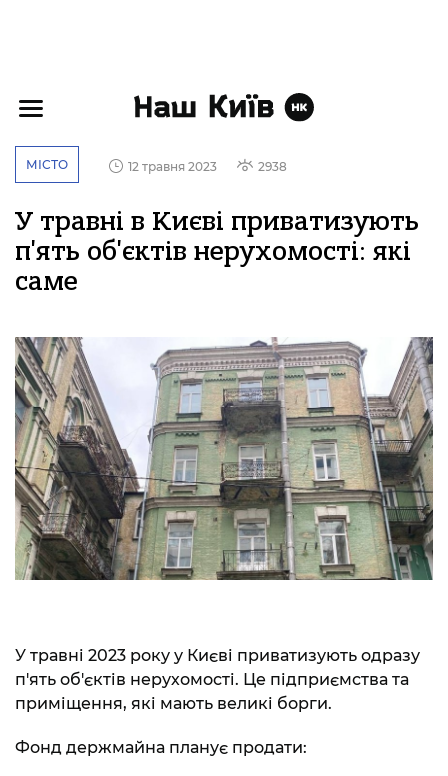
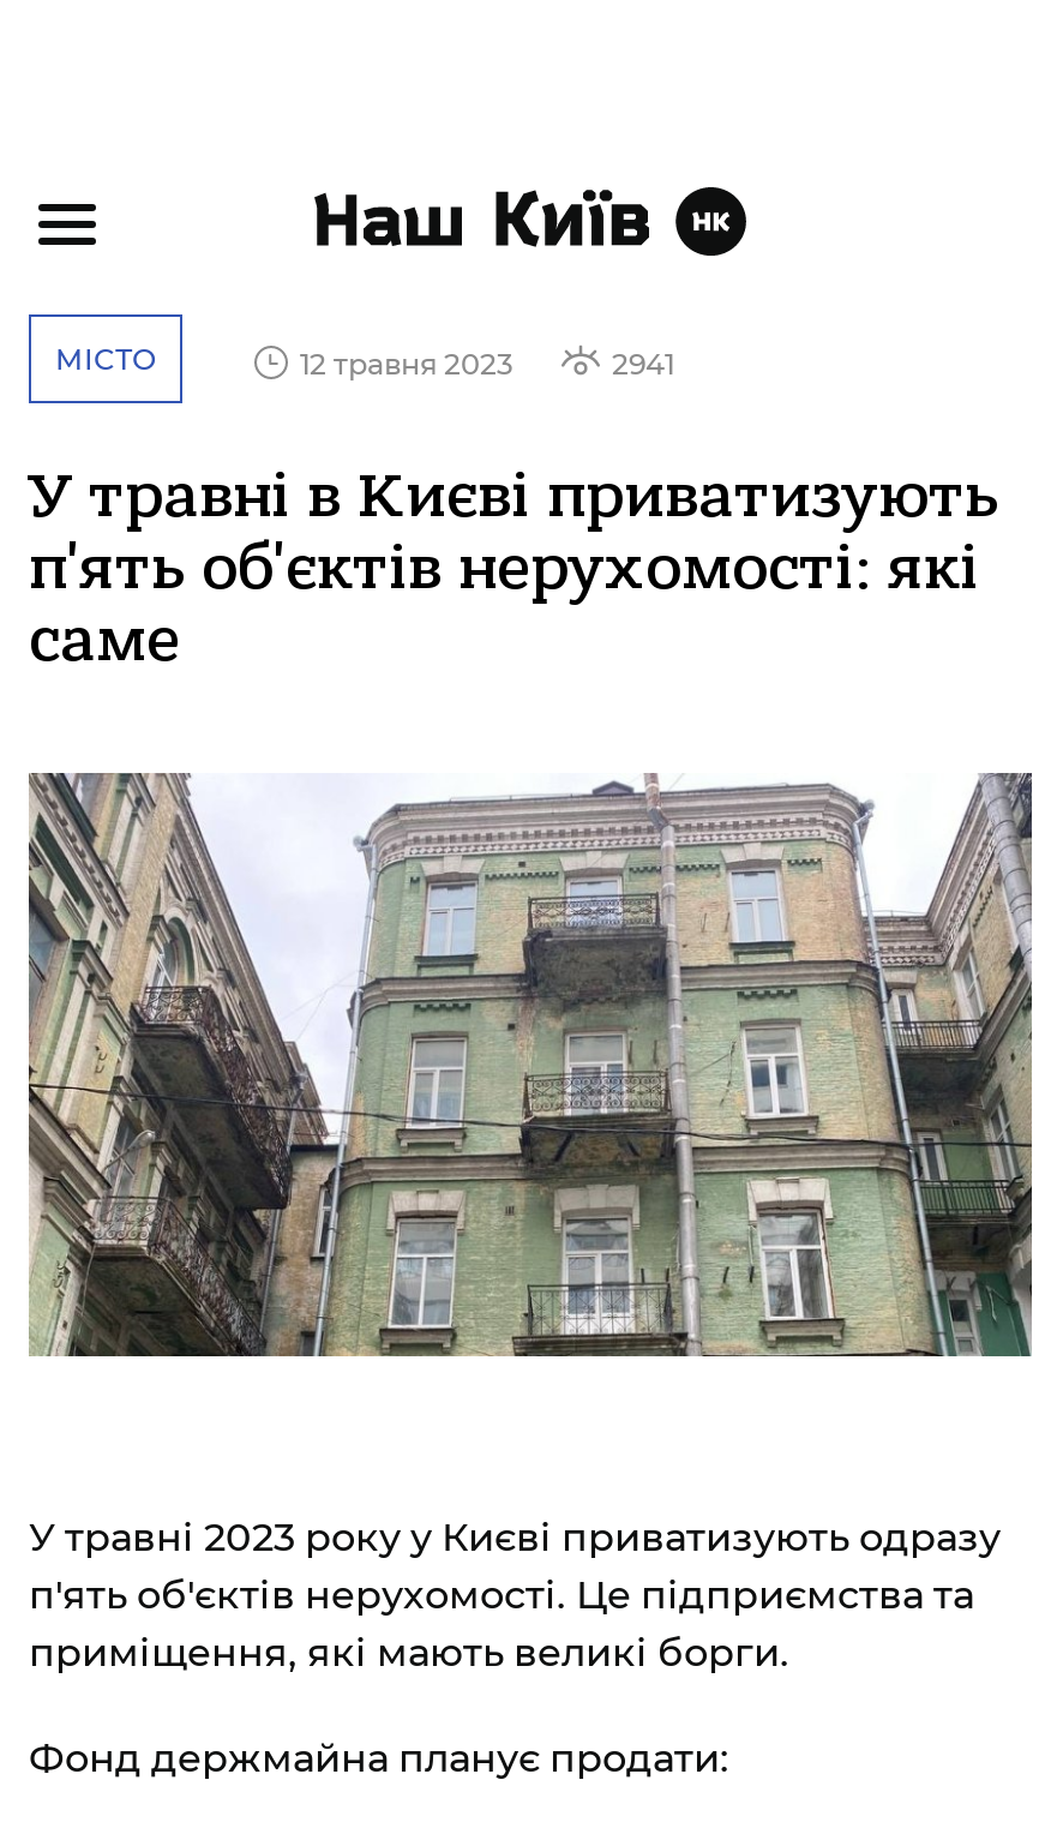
- 2938
+ 2941
